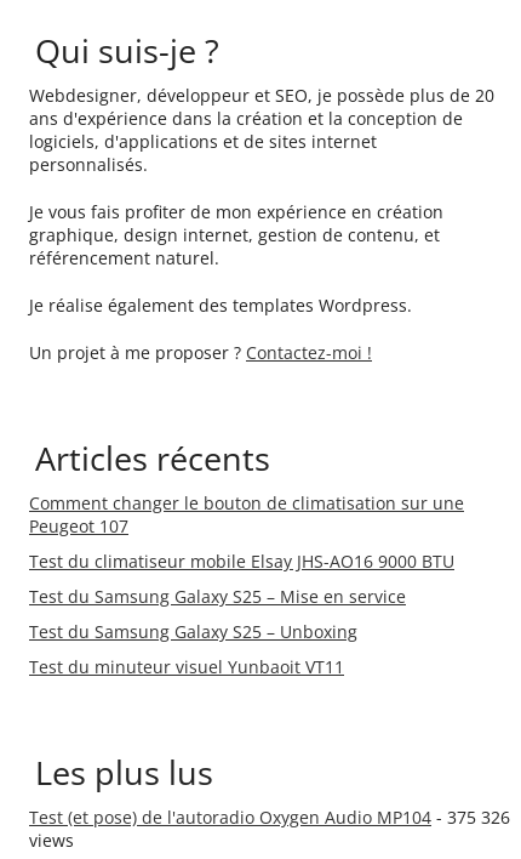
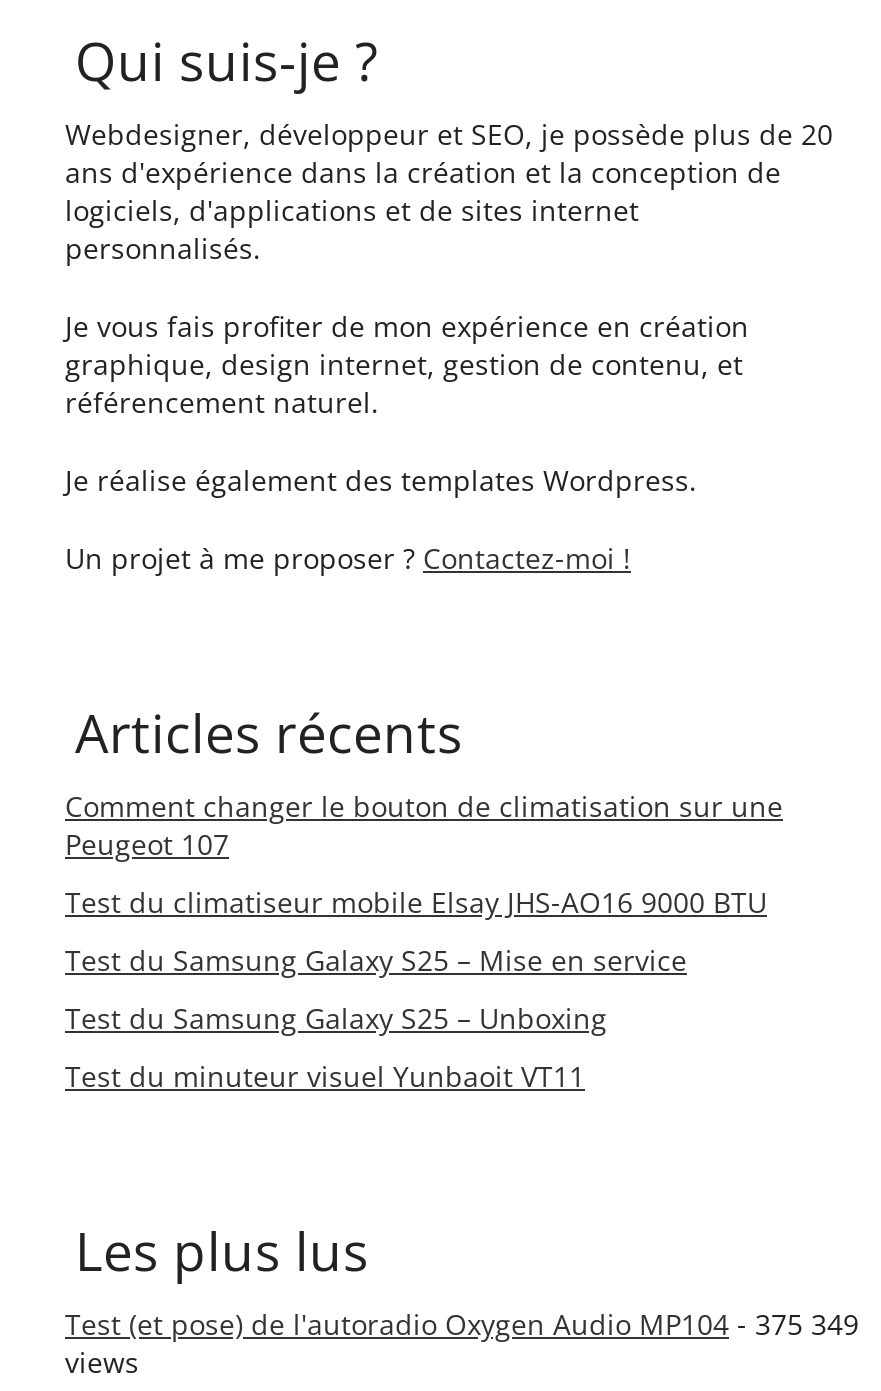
- Test (et pose) de l'autoradio Oxygen Audio MP104 - 375 326
+ Test (et pose) de l'autoradio Oxygen Audio MP104 - 375 349
